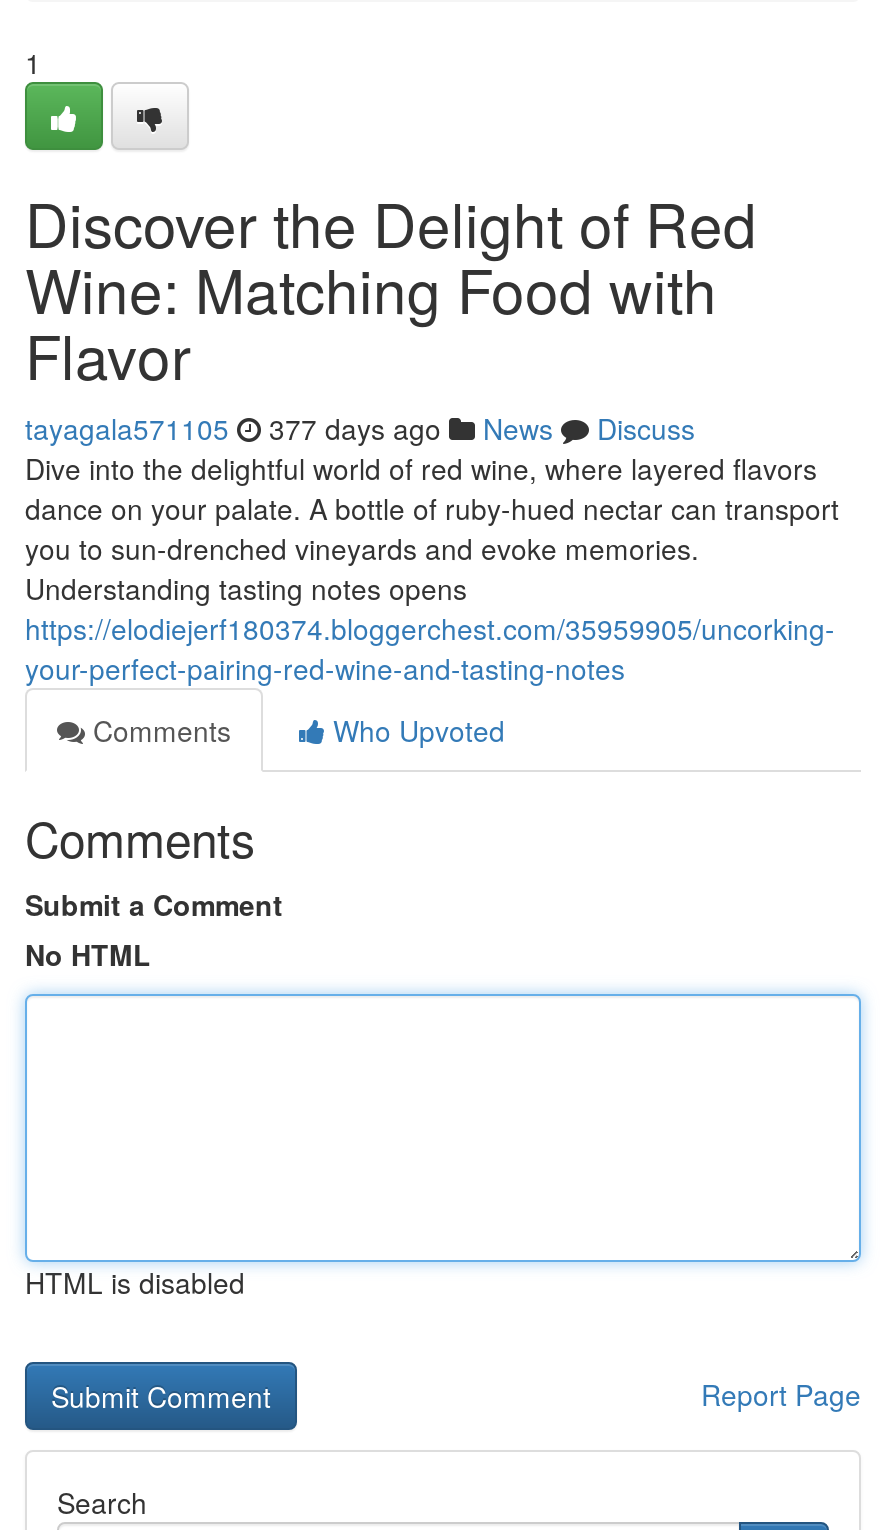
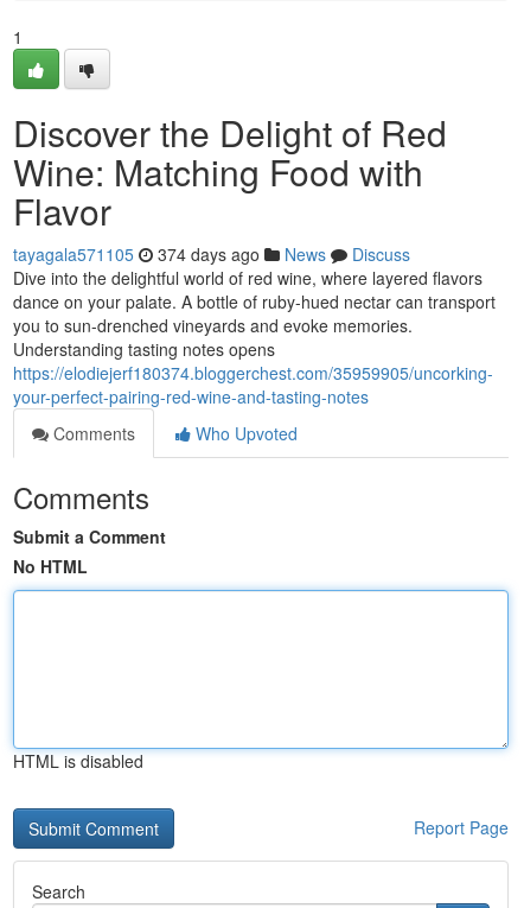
- tayagala571105 377 days ago News Discuss
+ tayagala571105 374 days ago News Discuss
